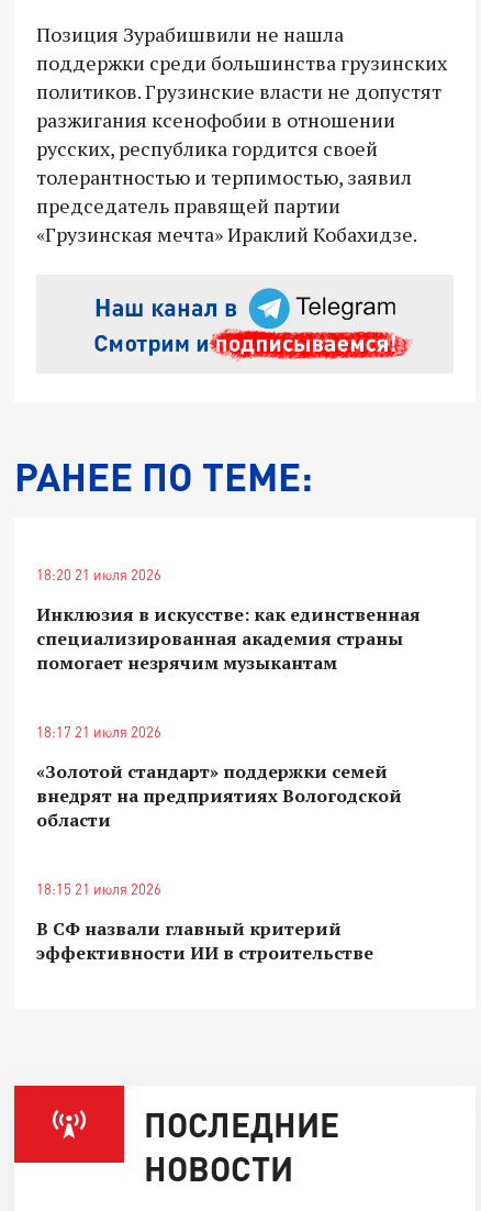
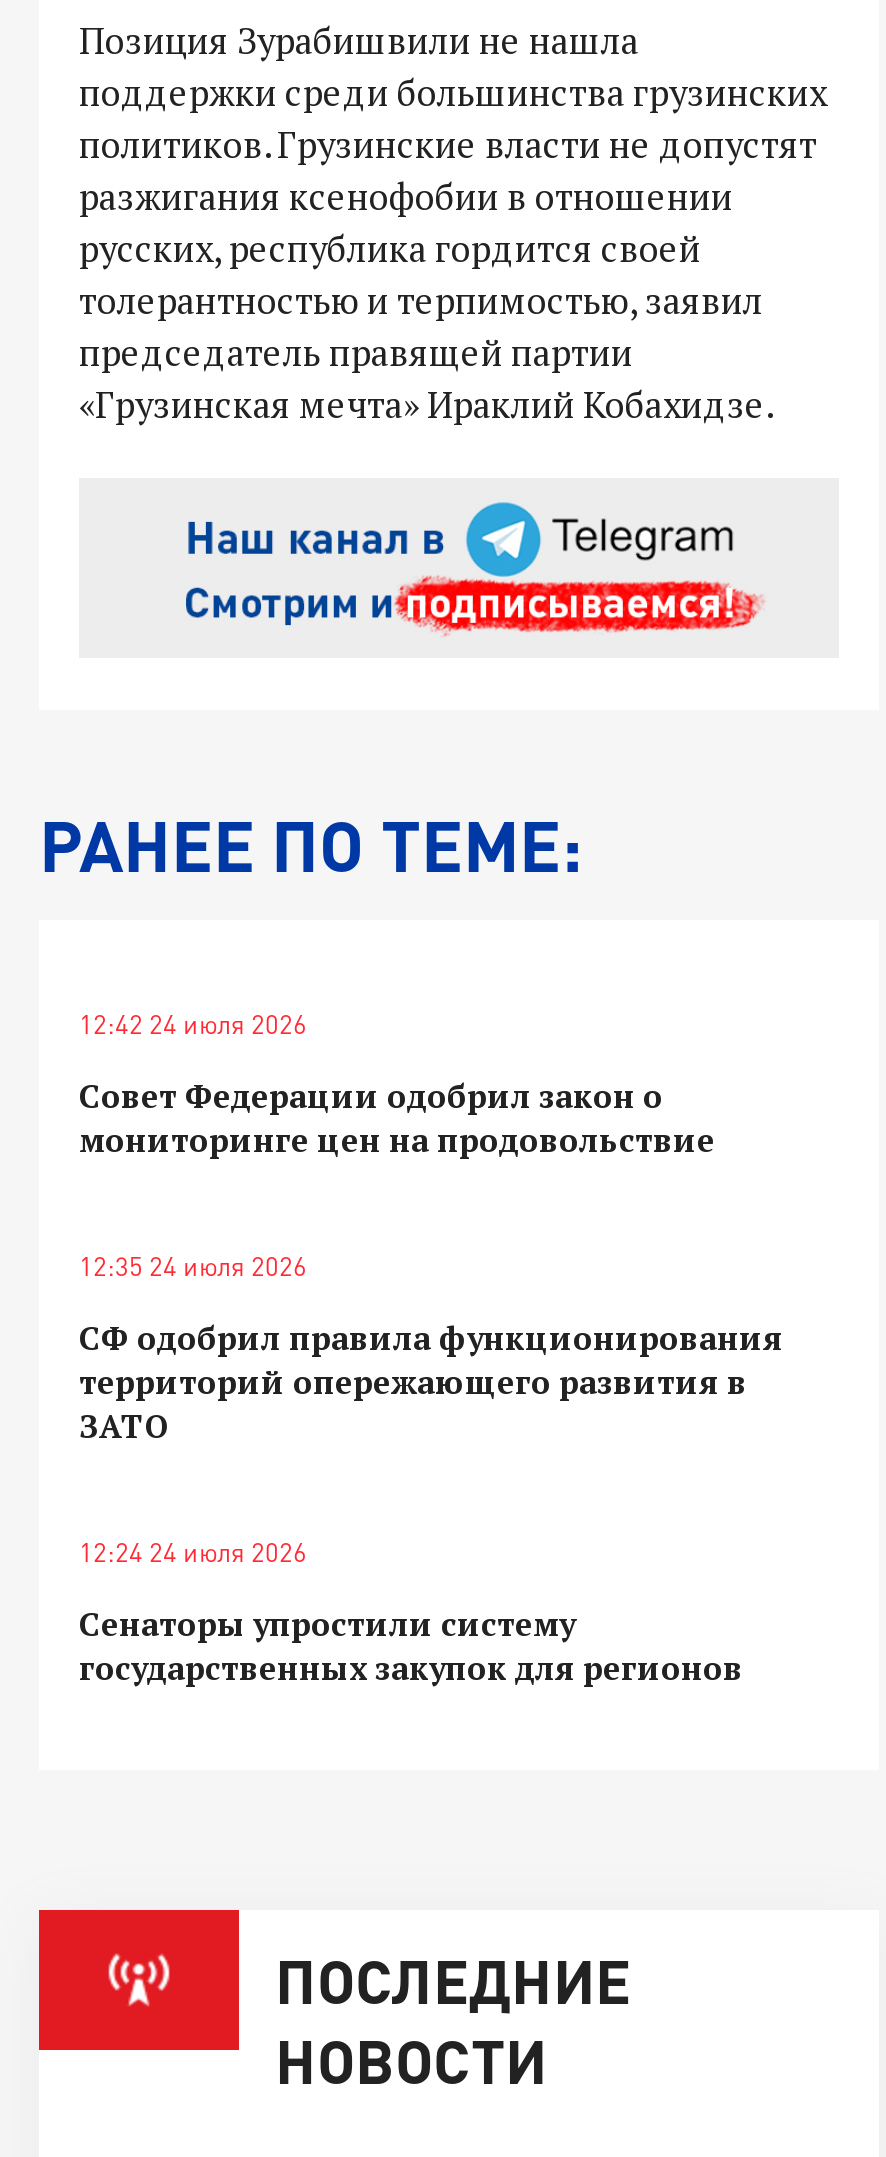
- 18:20 21 июля 2026
+ 12:42 24 июля 2026

- Инклюзия в искусстве: как единственная
- специализированная академия страны
- помогает незрячим музыкантам
+ Совет Федерации одобрил закон о
+ мониторинге цен на продовольствие

- 18:17 21 июля 2026
+ 12:35 24 июля 2026

- «Золотой стандарт» поддержки семей
- внедрят на предприятиях Вологодской
- области
+ СФ одобрил правила функционирования
+ территорий опережающего развития в
+ ЗАТО

- 18:15 21 июля 2026
+ 12:24 24 июля 2026

- В СФ назвали главный критерий
- эффективности ИИ в строительстве
+ Сенаторы упростили систему
+ государственных закупок для регионов
